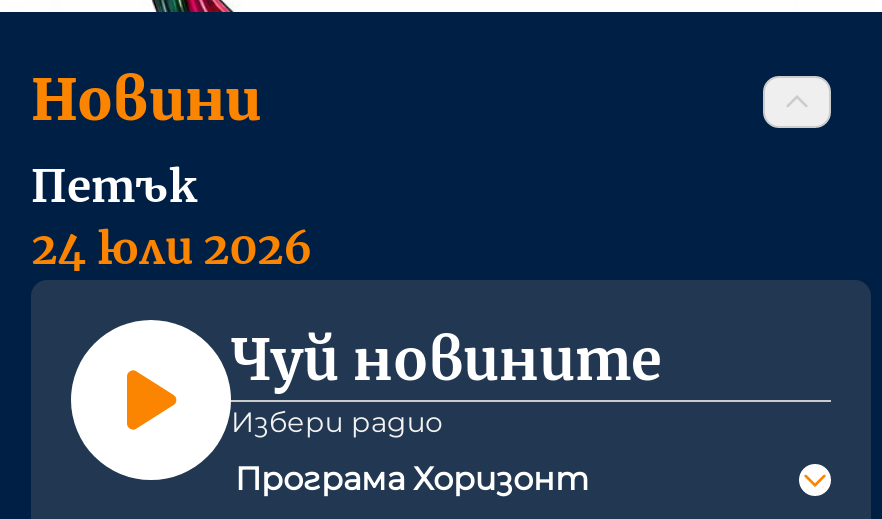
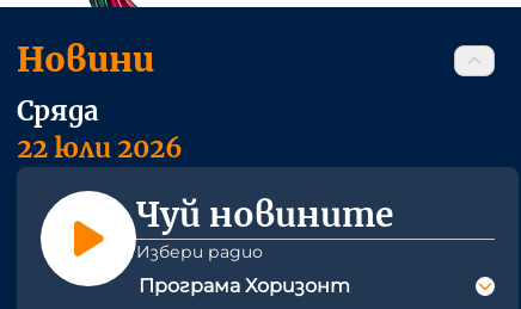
- Петък
- 24 юли 2026
+ Сряда
+ 22 юли 2026
